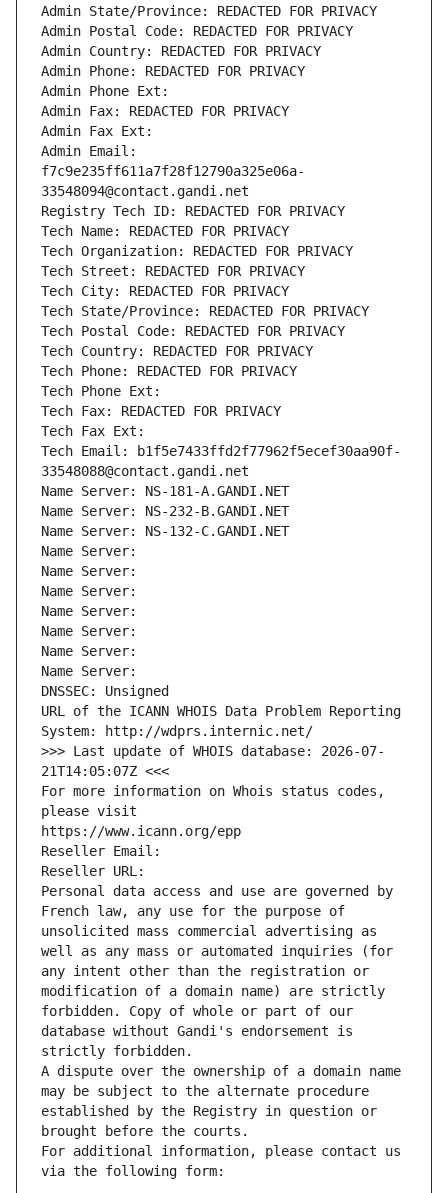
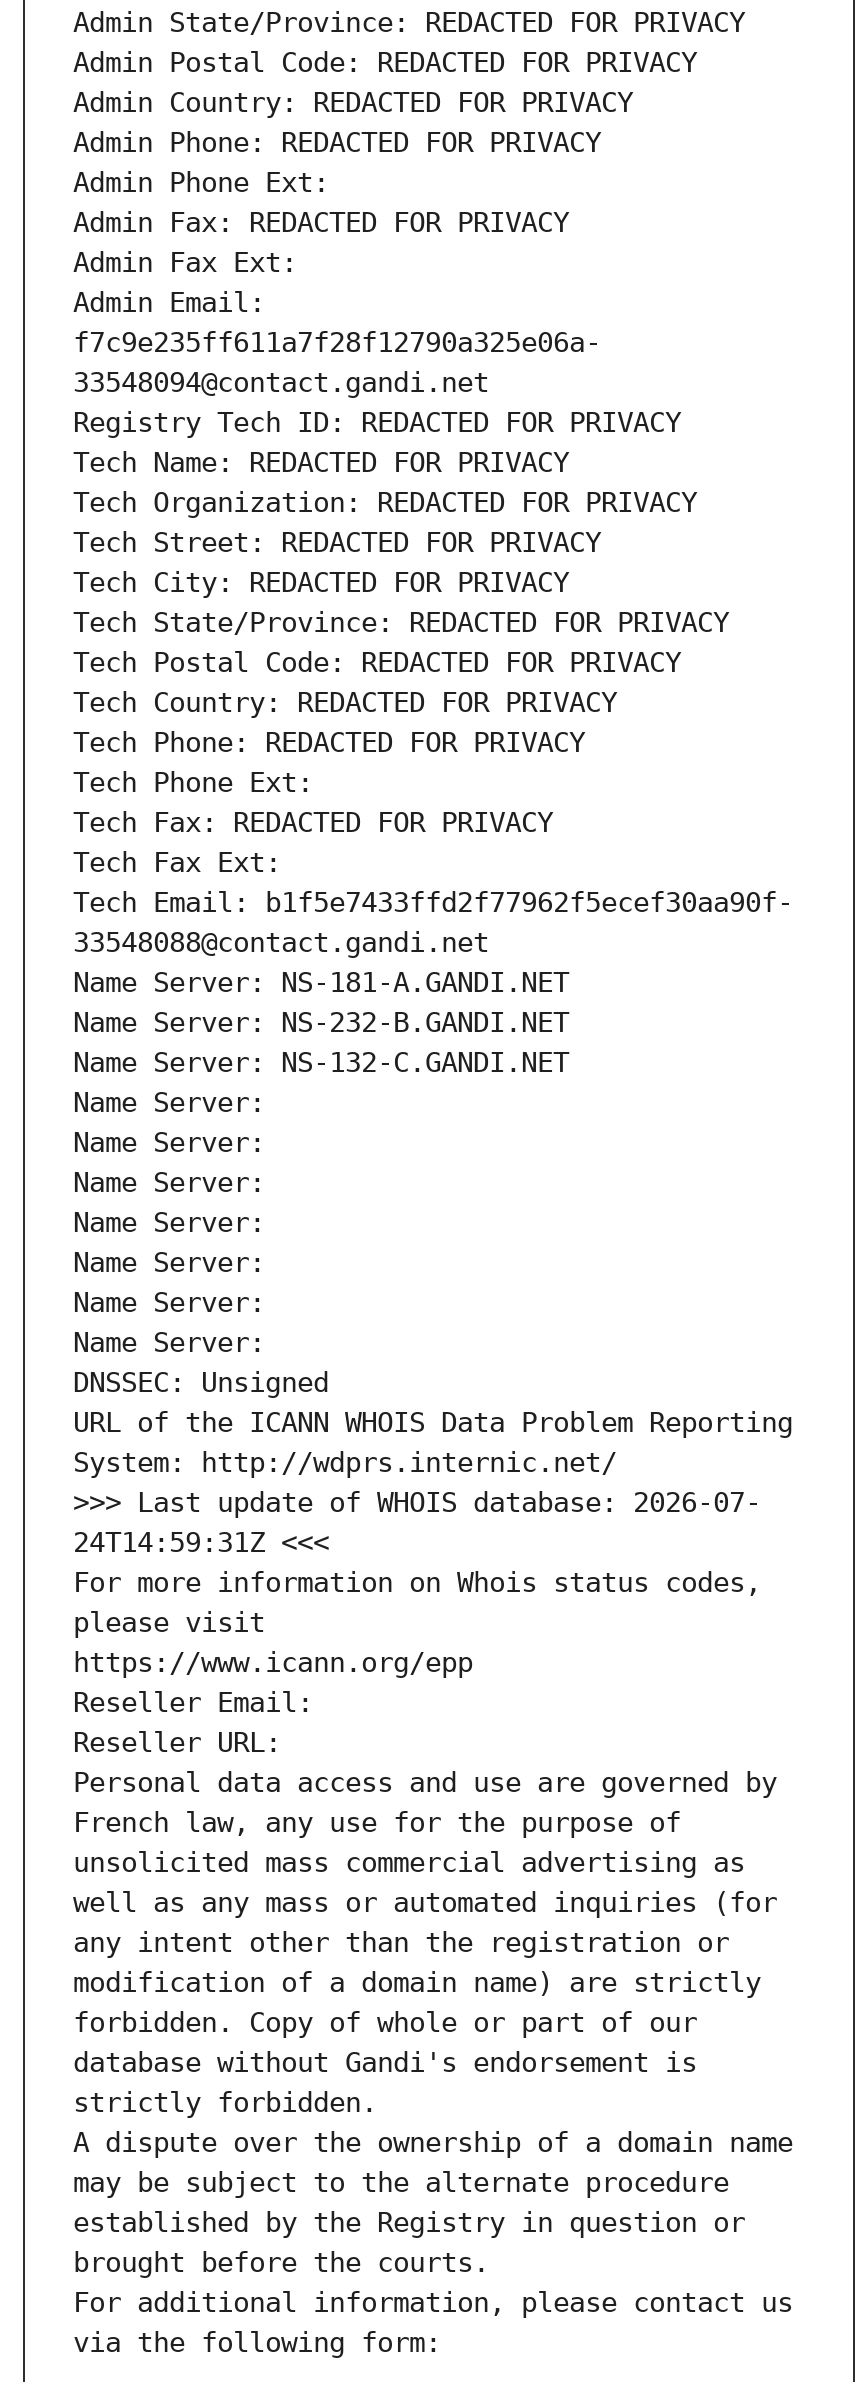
- 21T14:05:07Z <<<
+ 24T14:59:31Z <<<
